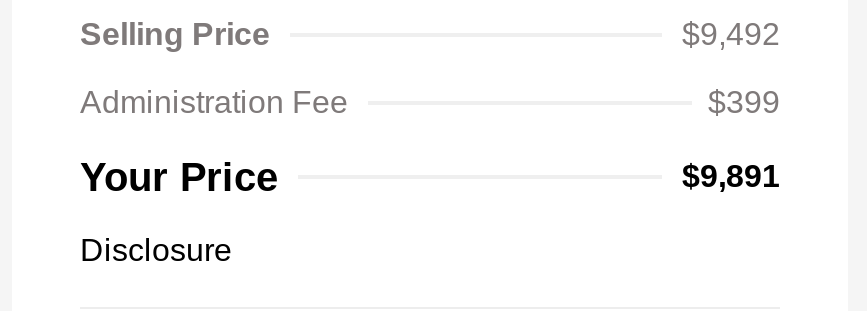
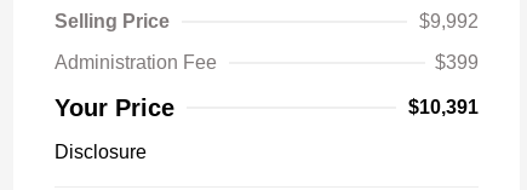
- $9,492
+ $9,992

- $9,891
+ $10,391
